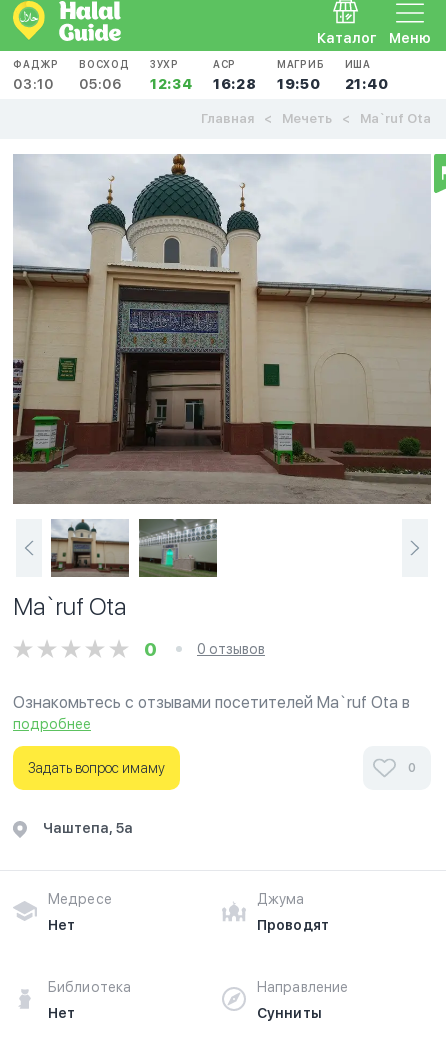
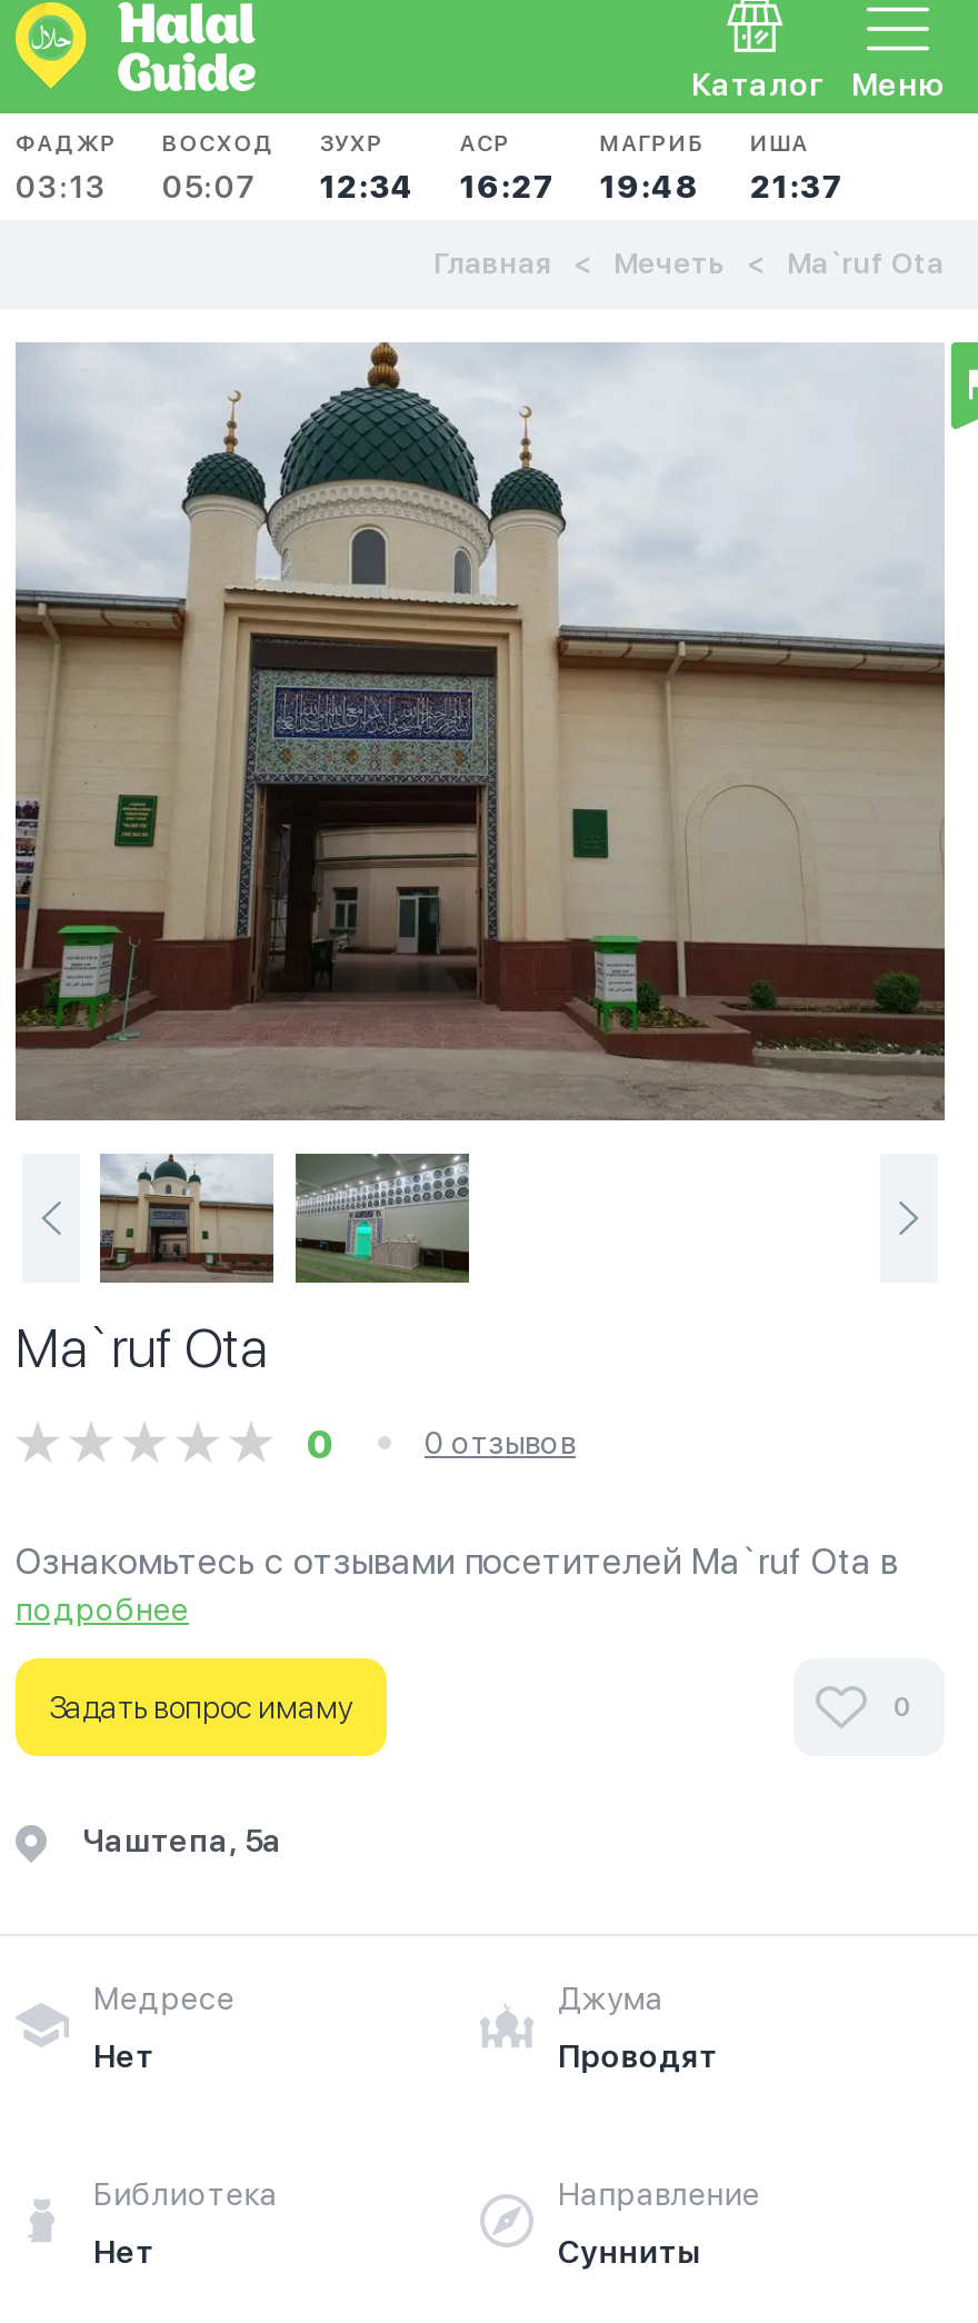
- 03:10
+ 03:13

- 05:06
+ 05:07

- 16:28
+ 16:27

- 19:50
+ 19:48

- 21:40
+ 21:37
